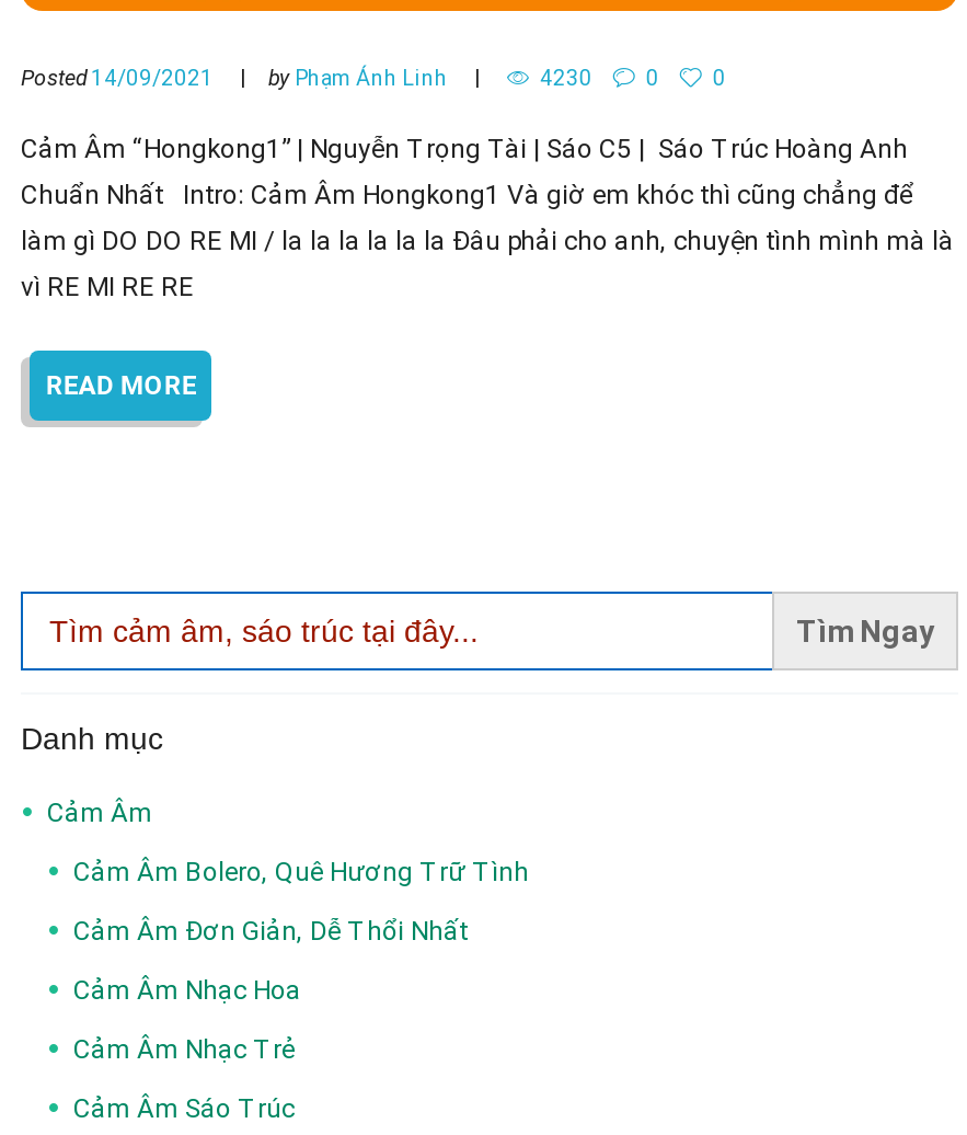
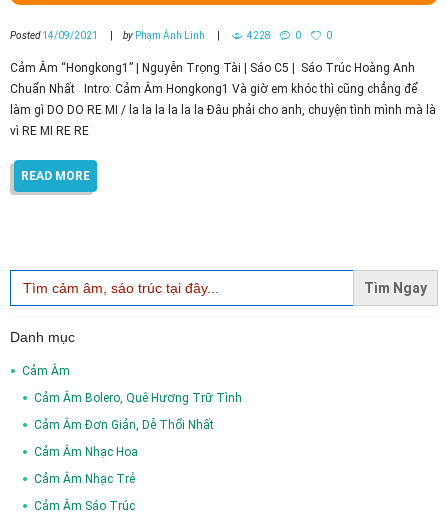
- 4230
+ 4228
